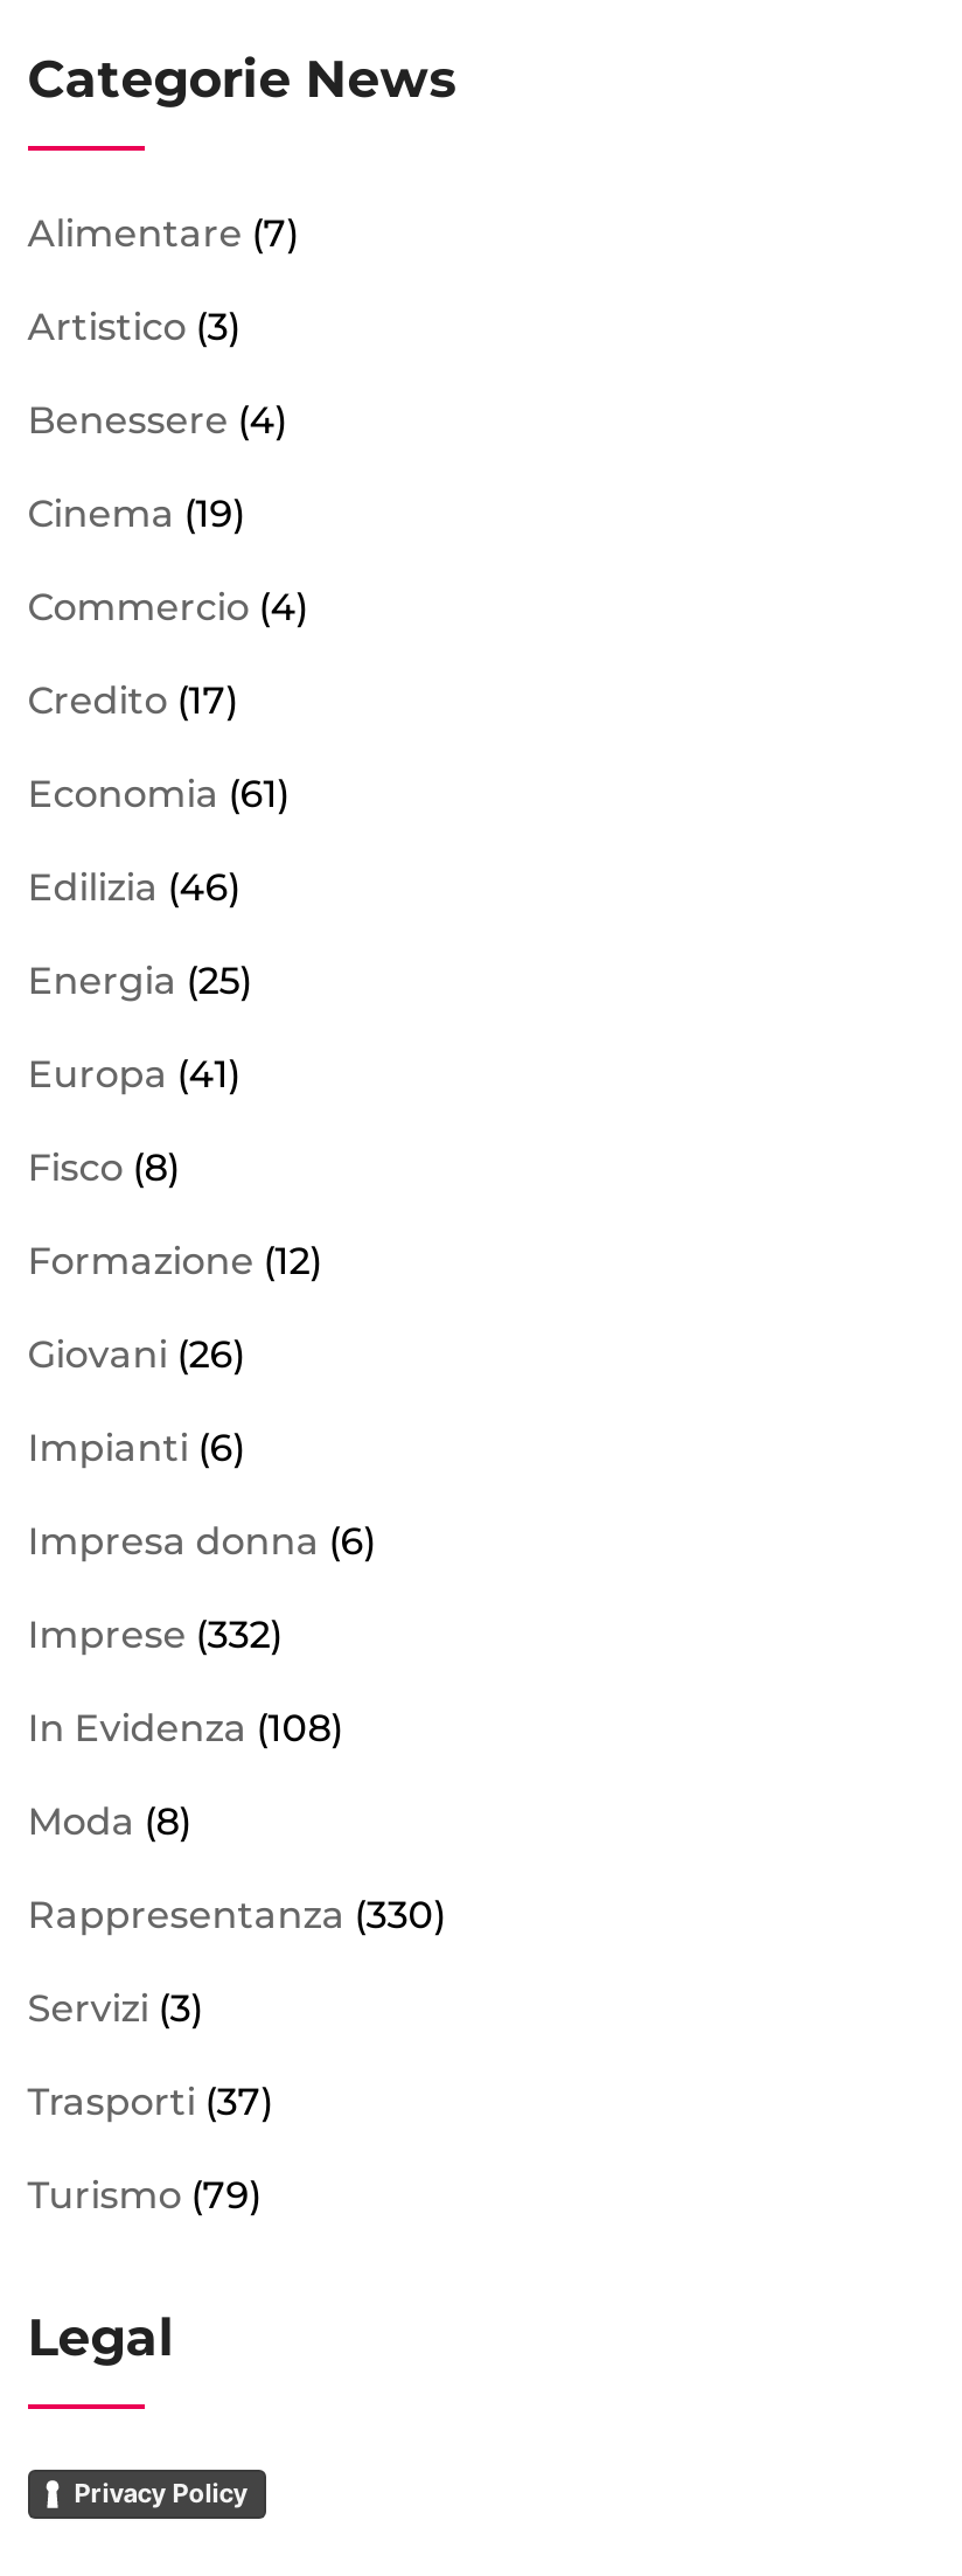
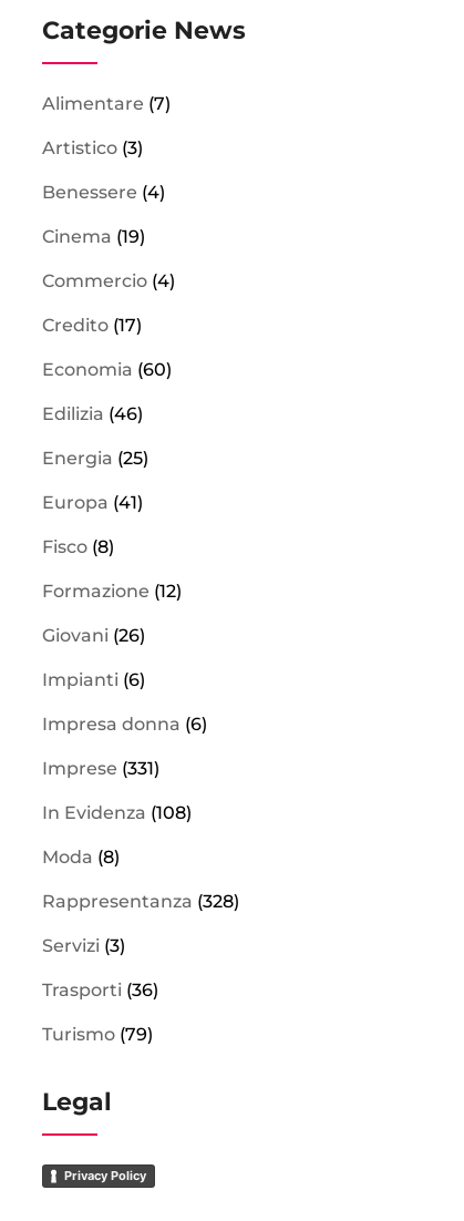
- Economia (61)
+ Economia (60)

- Imprese (332)
+ Imprese (331)

- Rappresentanza (330)
+ Rappresentanza (328)

- Trasporti (37)
+ Trasporti (36)
